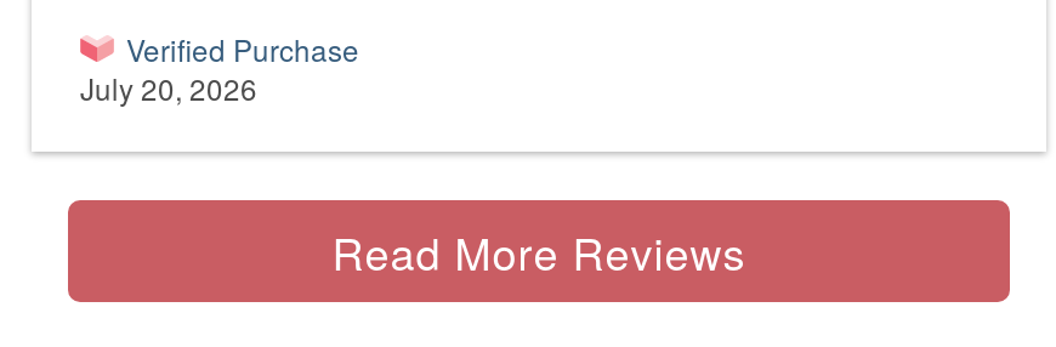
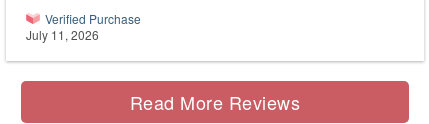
- July 20, 2026
+ July 11, 2026
